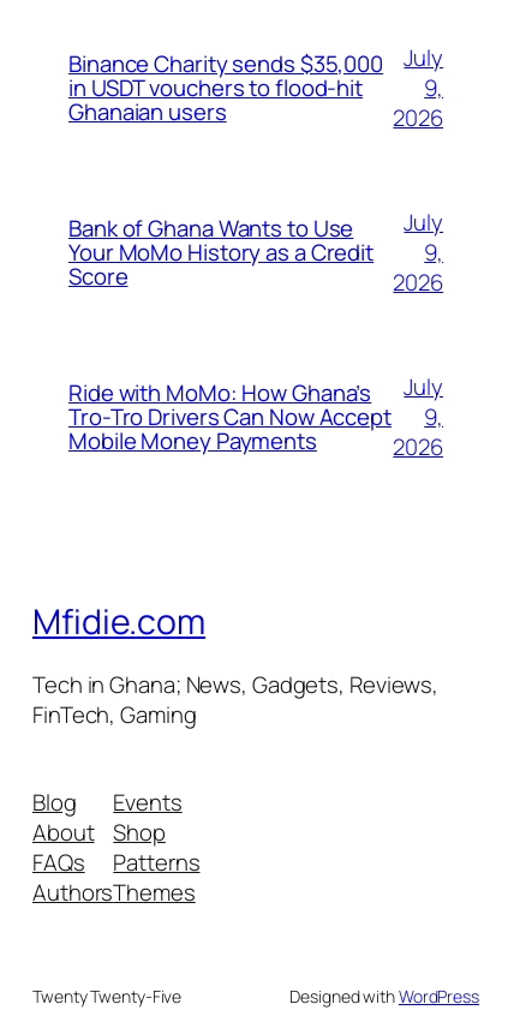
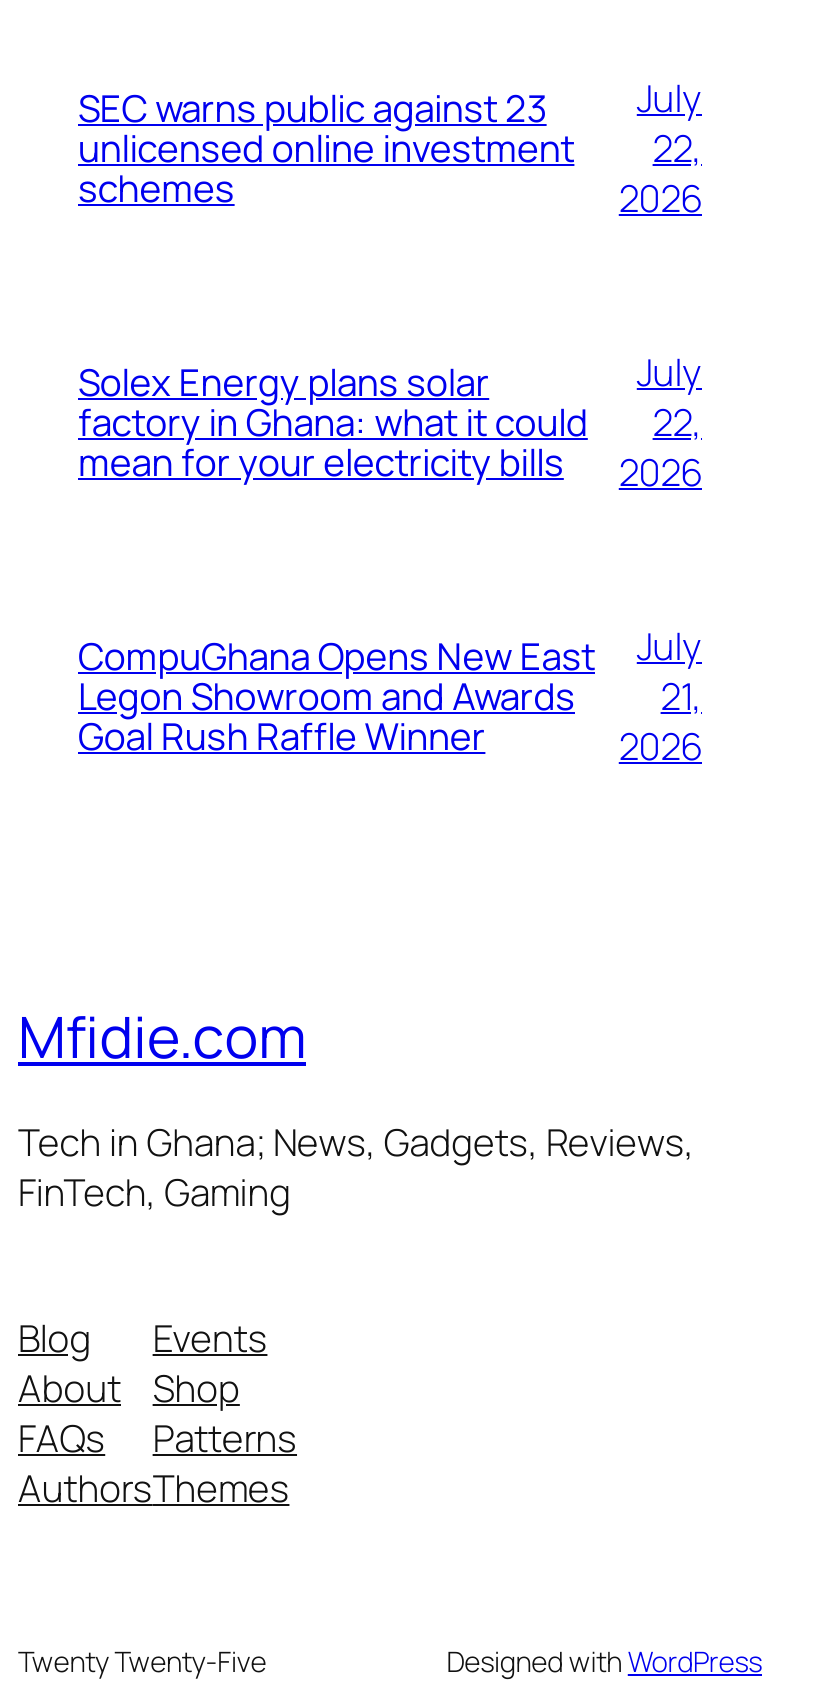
- Binance Charity sends $35,000
- in USDT vouchers to flood-hit
- Ghanaian users
+ SEC warns public against 23
+ unlicensed online investment
+ schemes

- 9,
+ 22,

- Bank of Ghana Wants to Use
- Your MoMo History as a Credit
- Score
+ Solex Energy plans solar
+ factory in Ghana: what it could
+ mean for your electricity bills

- 9,
+ 22,

- Ride with MoMo: How Ghana’s
- Tro-Tro Drivers Can Now Accept
- Mobile Money Payments
+ CompuGhana Opens New East
+ Legon Showroom and Awards
+ Goal Rush Raffle Winner

- 9,
+ 21,
